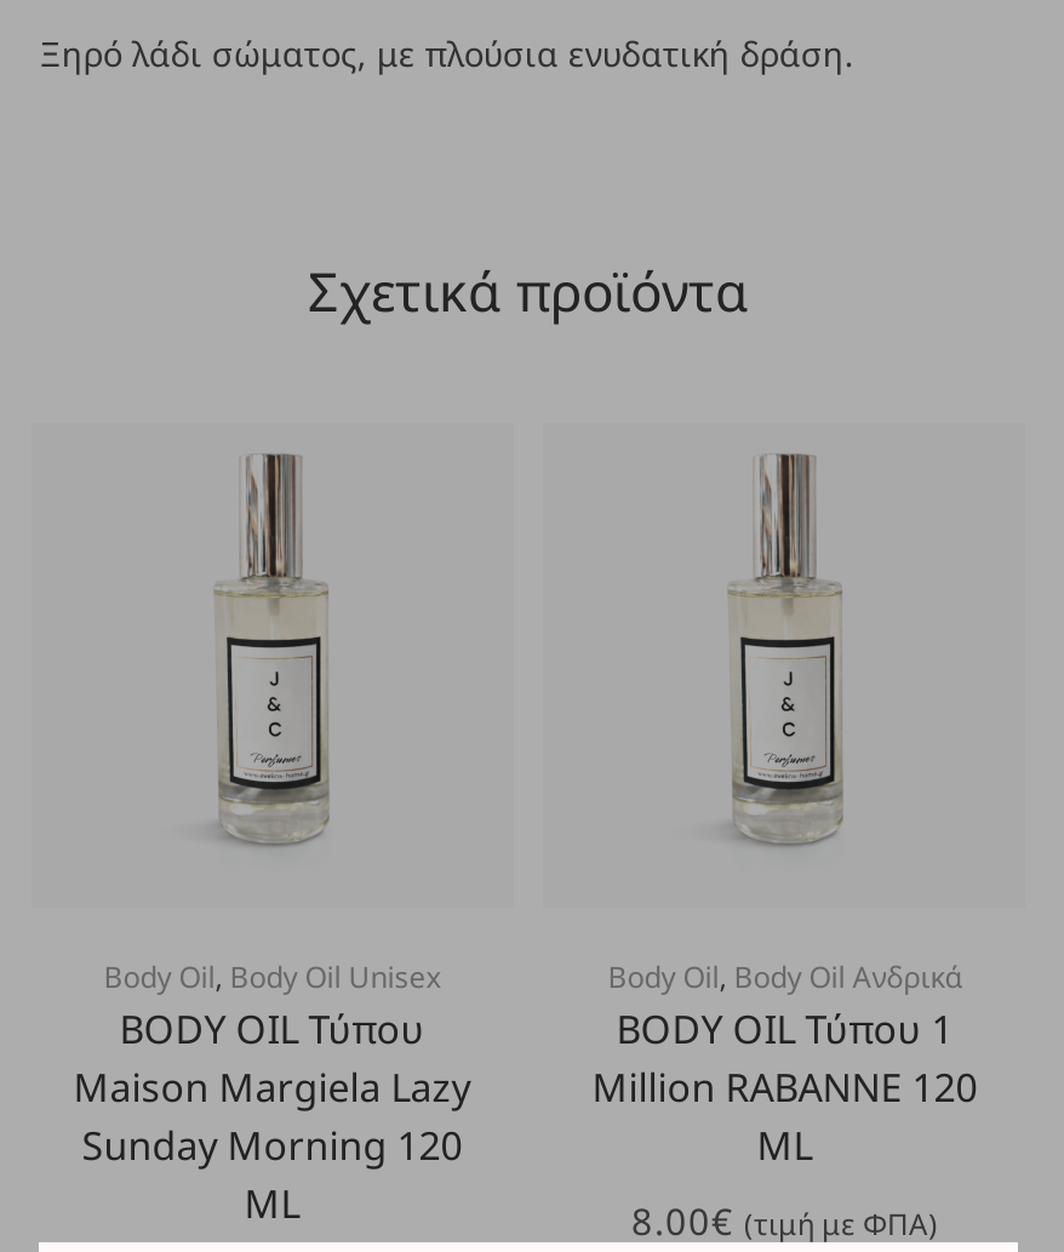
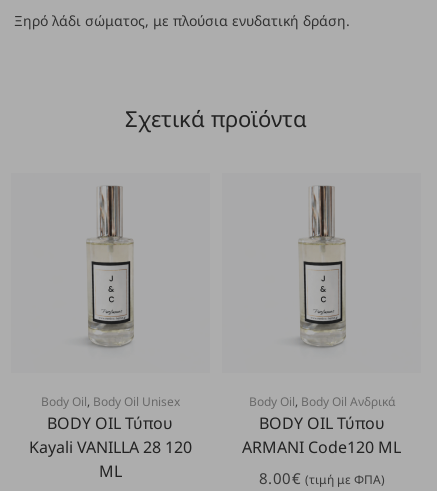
- BODY OIL Τύπου 1
- Million RABANNE 120
- ML
+ BODY OIL Τύπου
+ ARMANI Code120 ML

- Maison Margiela Lazy
- Sunday Morning 120
+ Kayali VANILLA 28 120
